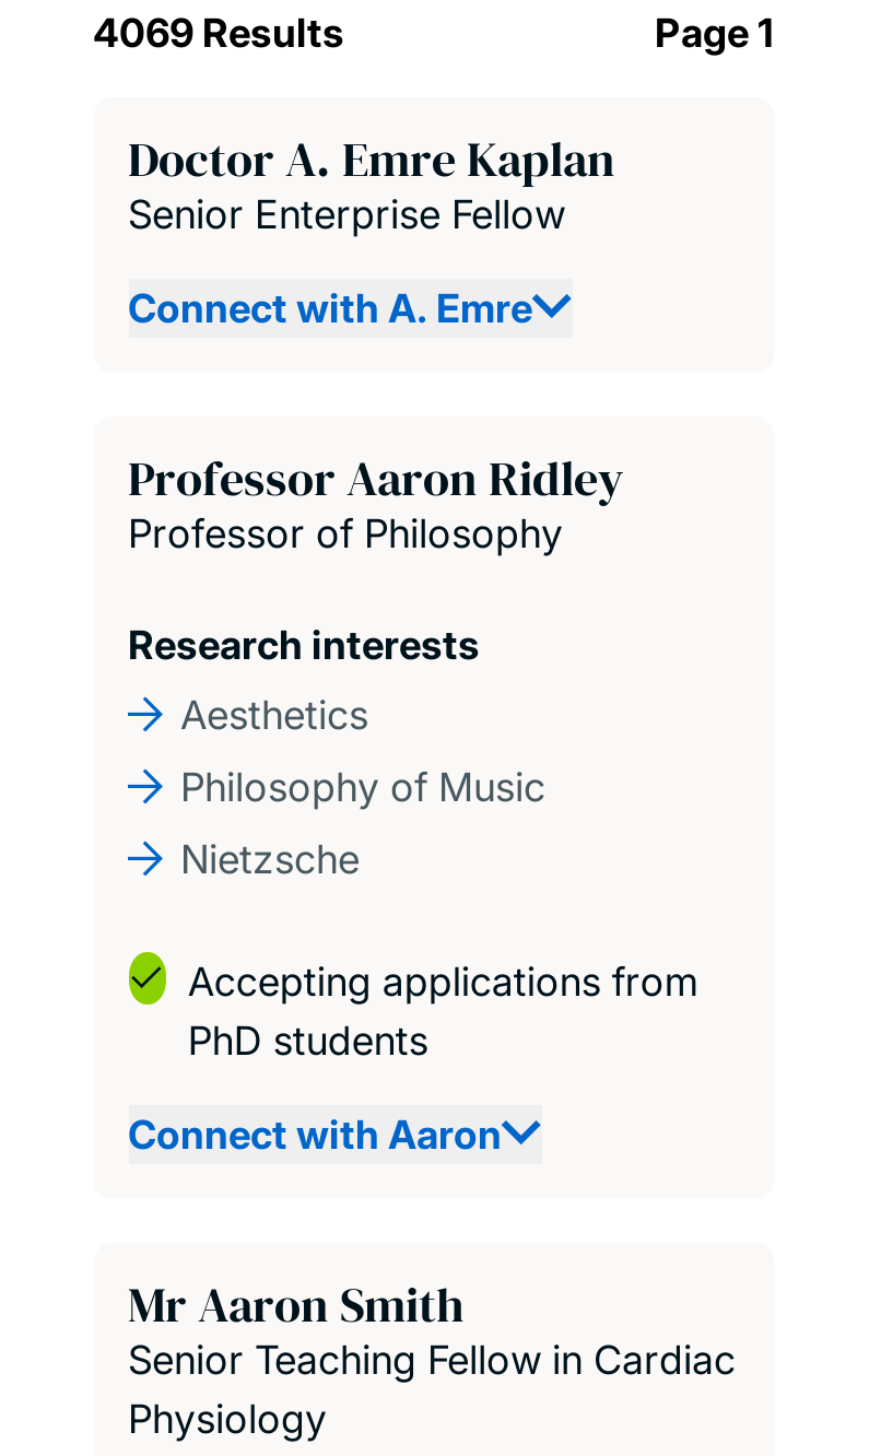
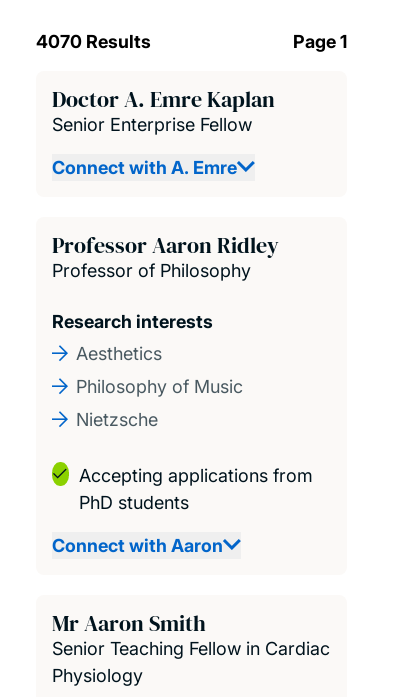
- 4069 Results
+ 4070 Results
